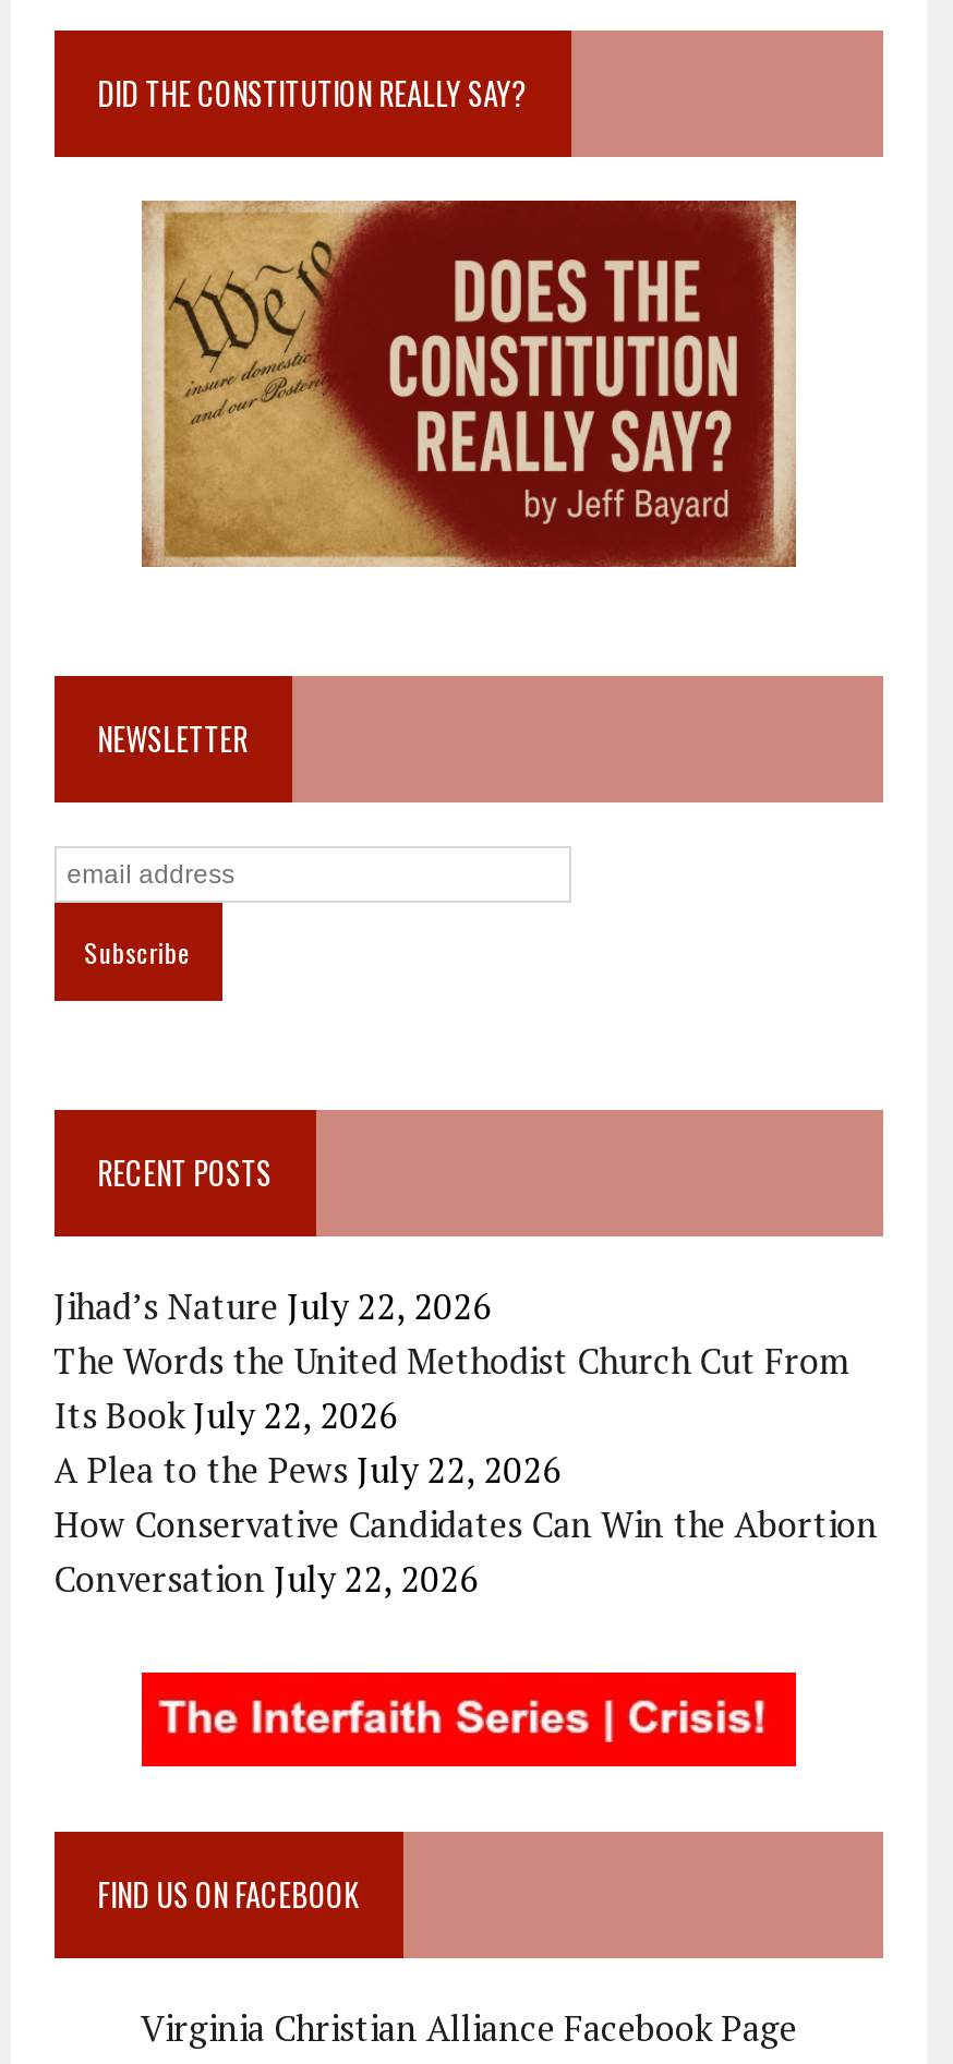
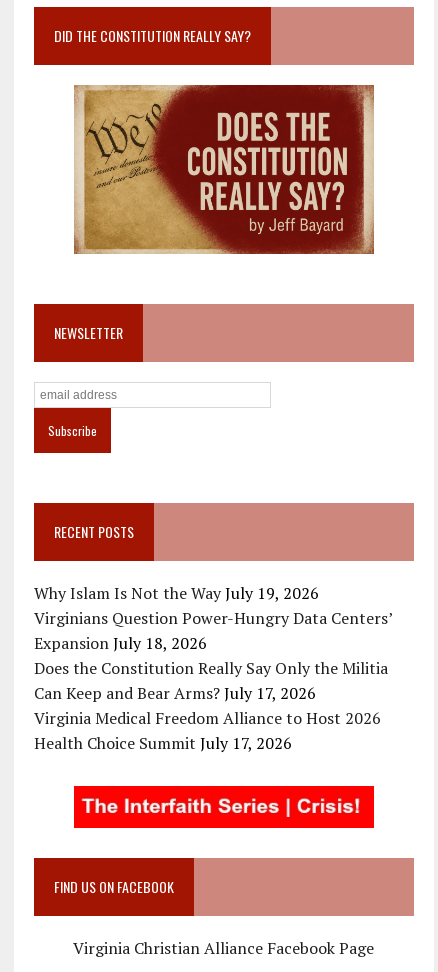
- Jihad’s Nature July 22, 2026
- The Words the United Methodist Church Cut From
- Its Book July 22, 2026
- A Plea to the Pews July 22, 2026
- How Conservative Candidates Can Win the Abortion
- Conversation July 22, 2026
+ Why Islam Is Not the Way July 19, 2026
+ Virginians Question Power-Hungry Data Centers’
+ Expansion July 18, 2026
+ Does the Constitution Really Say Only the Militia
+ Can Keep and Bear Arms? July 17, 2026
+ Virginia Medical Freedom Alliance to Host 2026
+ Health Choice Summit July 17, 2026
